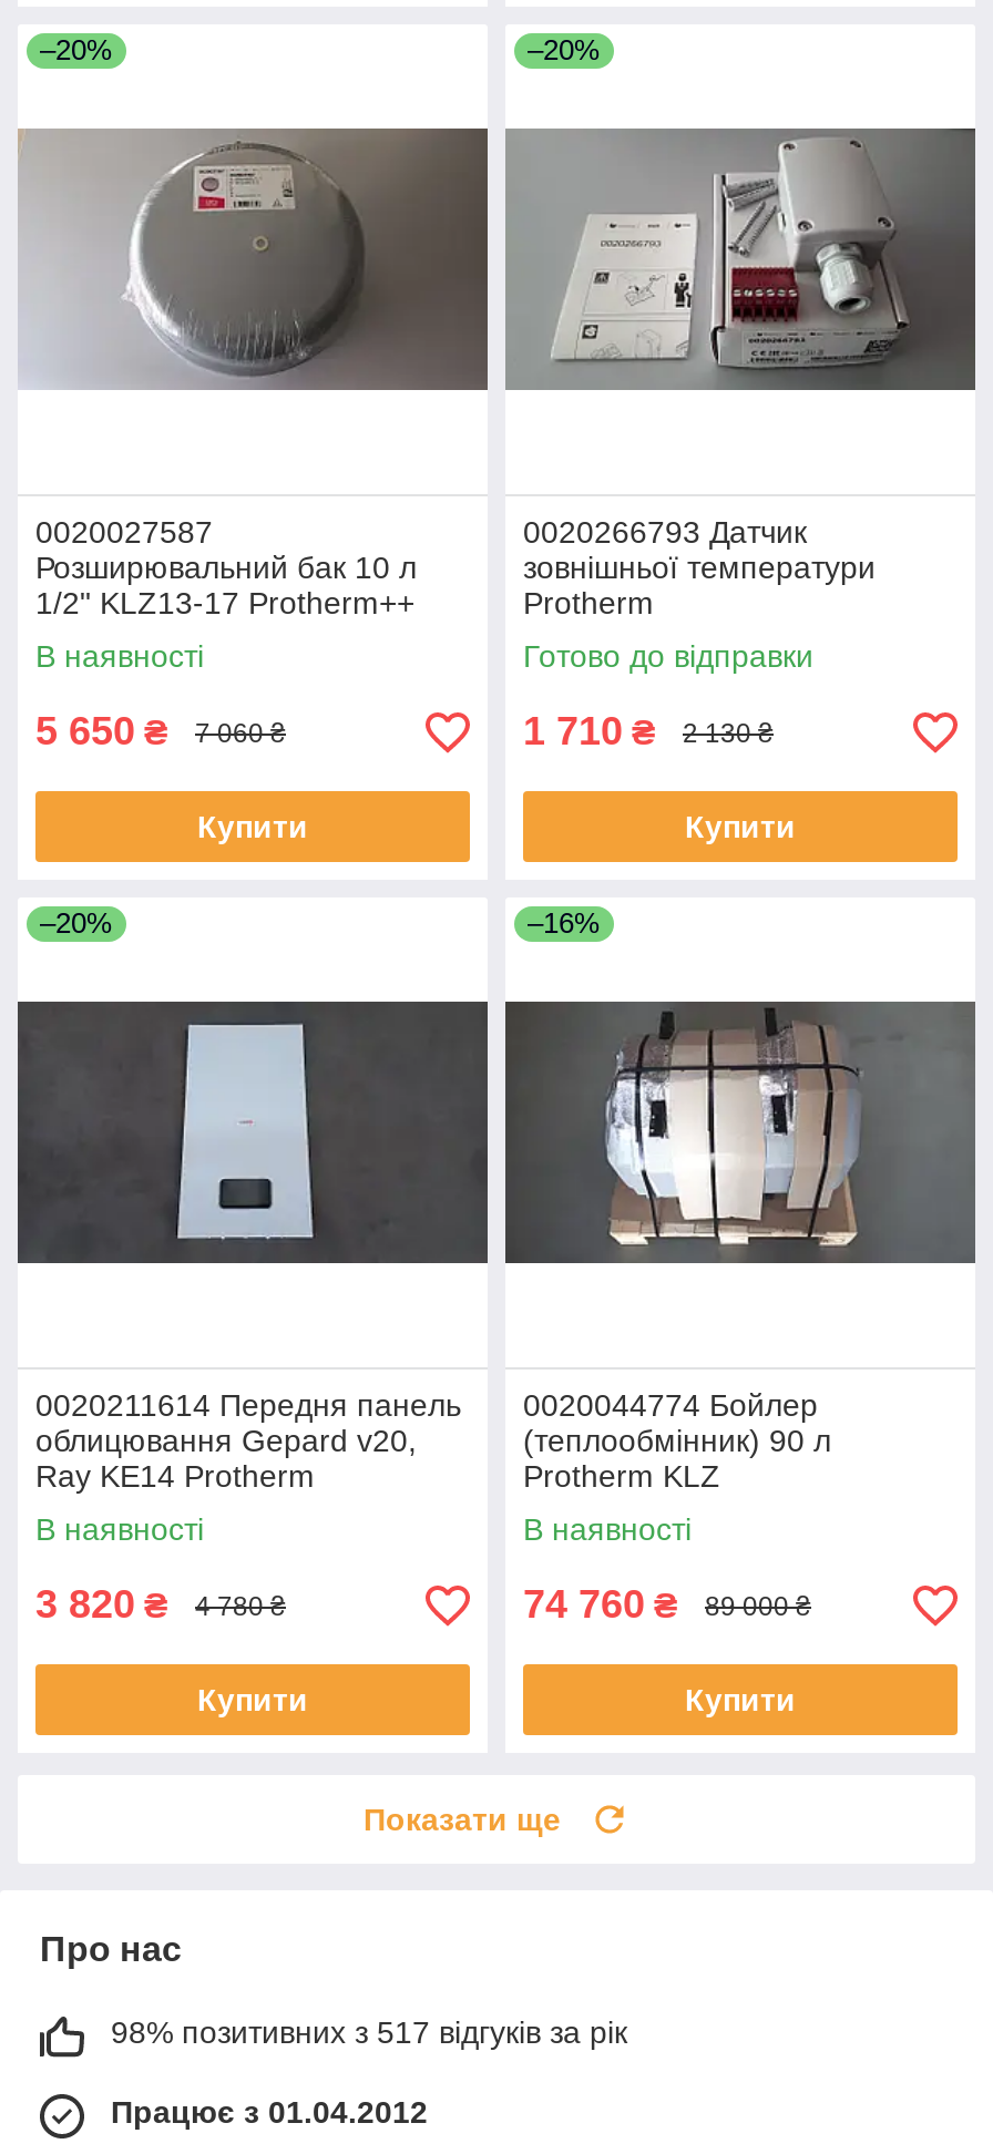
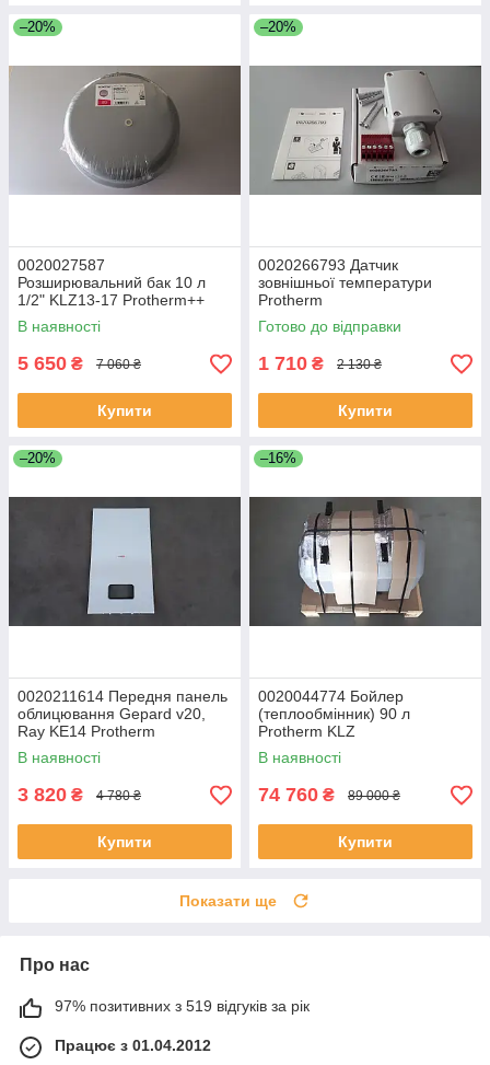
- 98% позитивних з 517 відгуків за рік
+ 97% позитивних з 519 відгуків за рік
